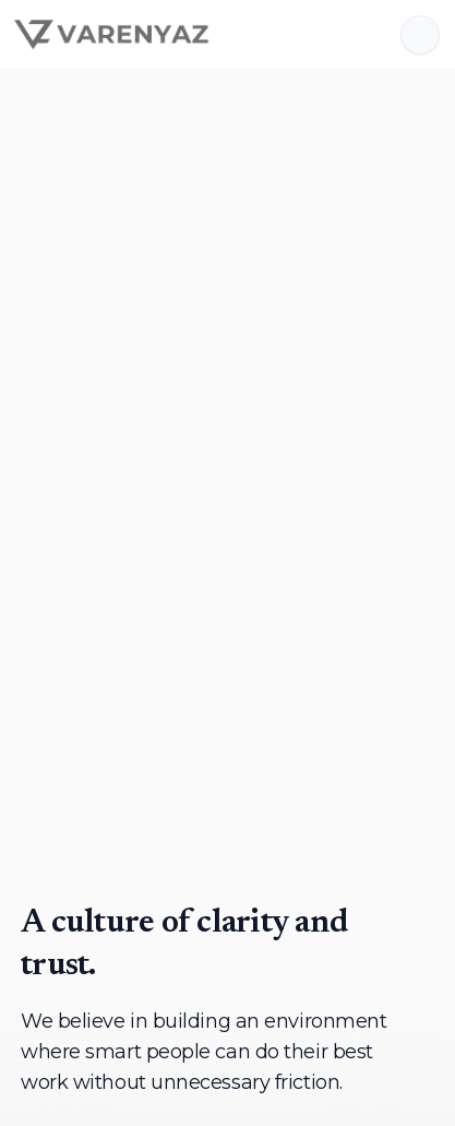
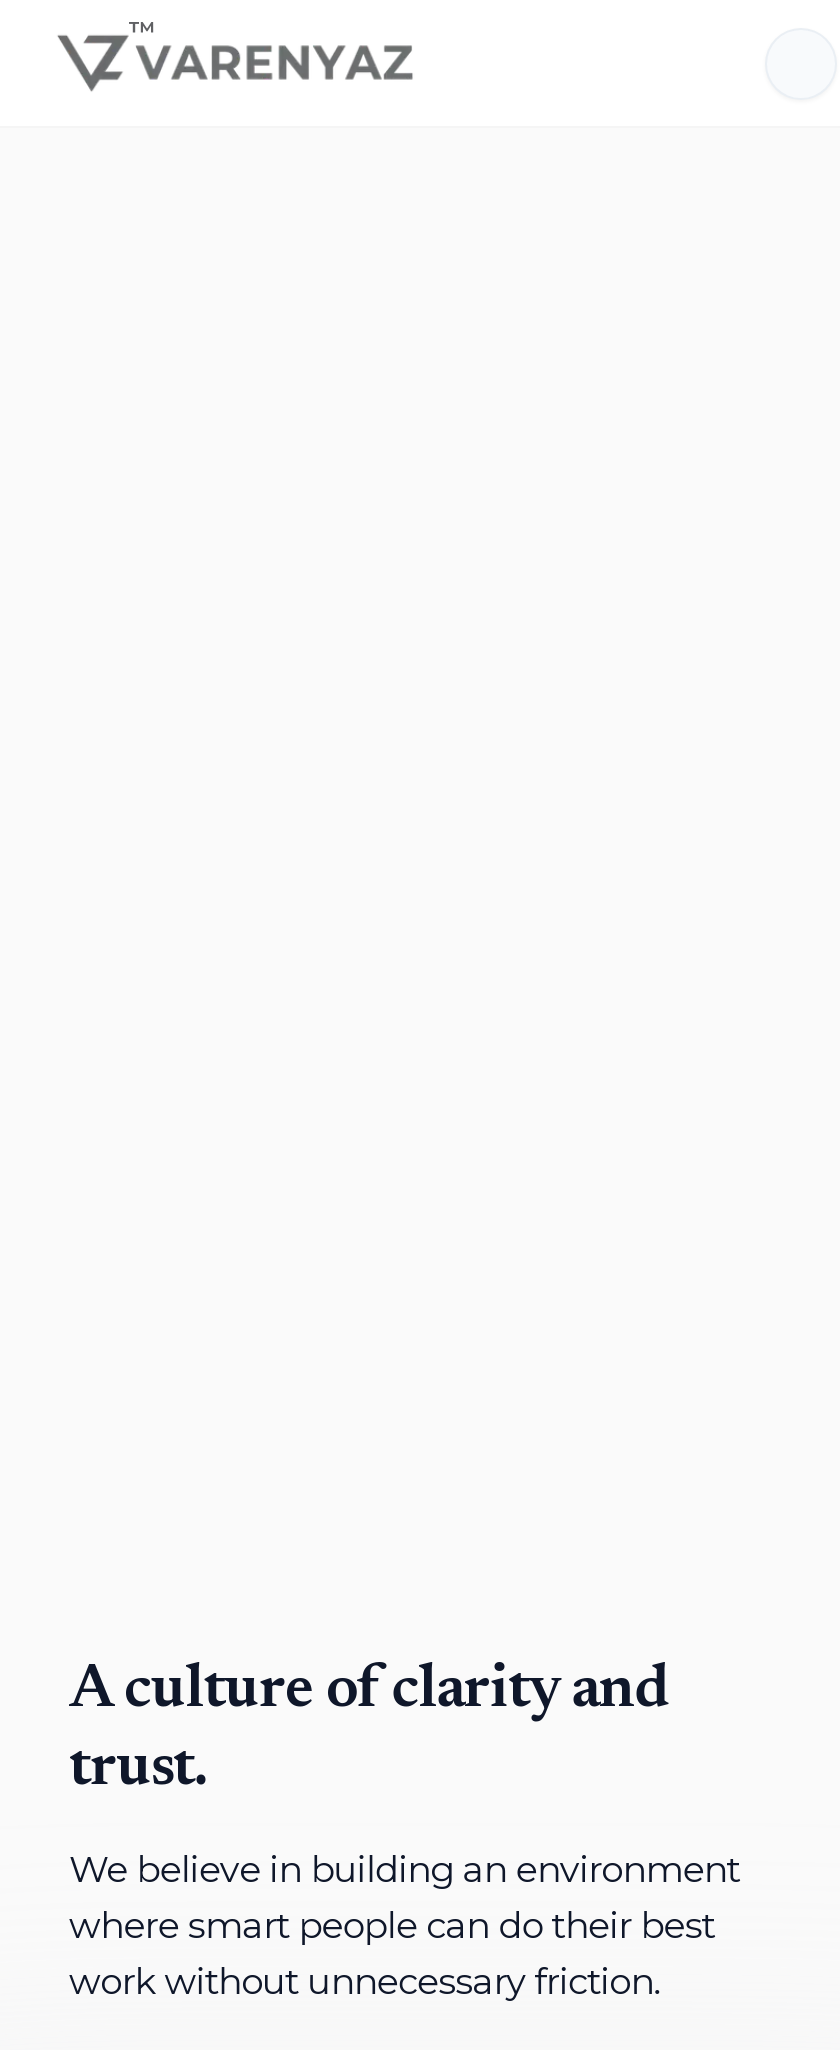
+ ™
